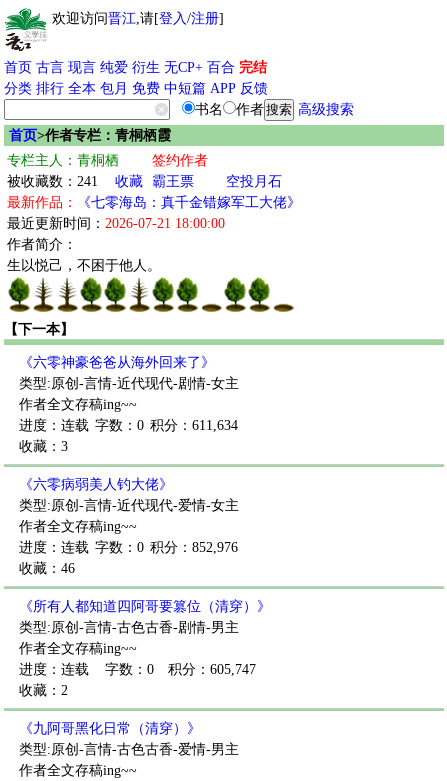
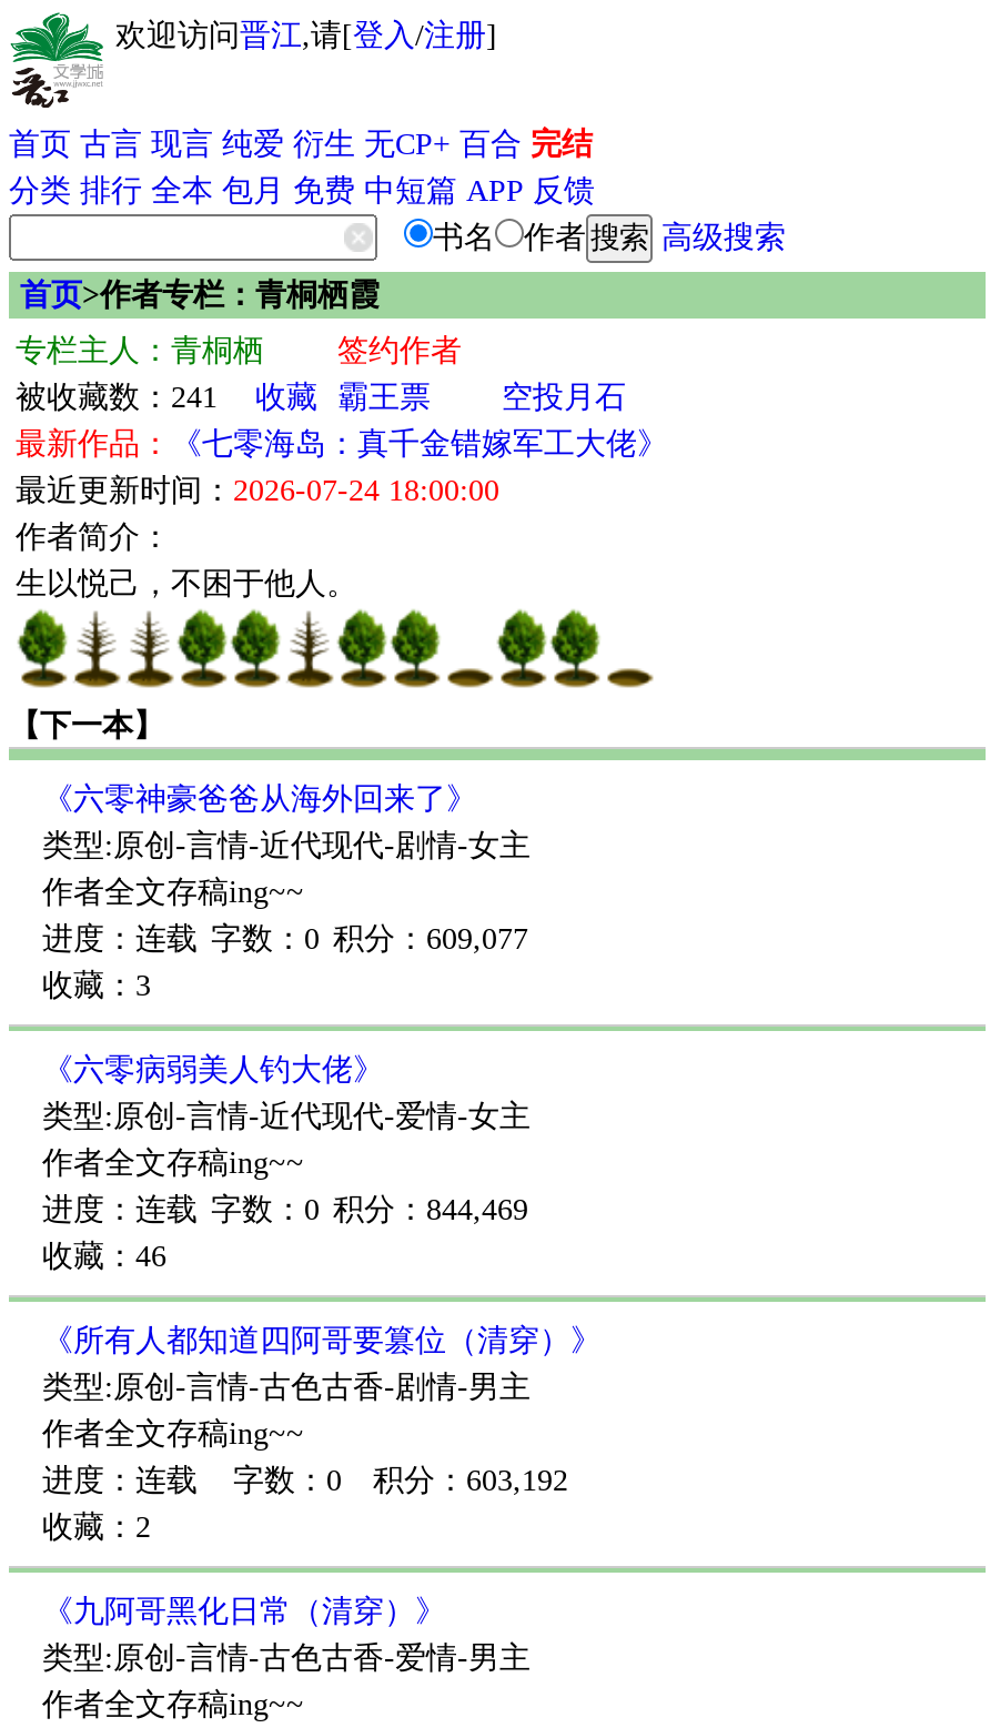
- 最近更新时间：2026-07-21 18:00:00
+ 最近更新时间：2026-07-24 18:00:00

- 进度：连载 字数：0 积分：611,634
+ 进度：连载 字数：0 积分：609,077

- 进度：连载 字数：0 积分：852,976
+ 进度：连载 字数：0 积分：844,469

- 进度：连载 字数：0 积分：605,747
+ 进度：连载 字数：0 积分：603,192
